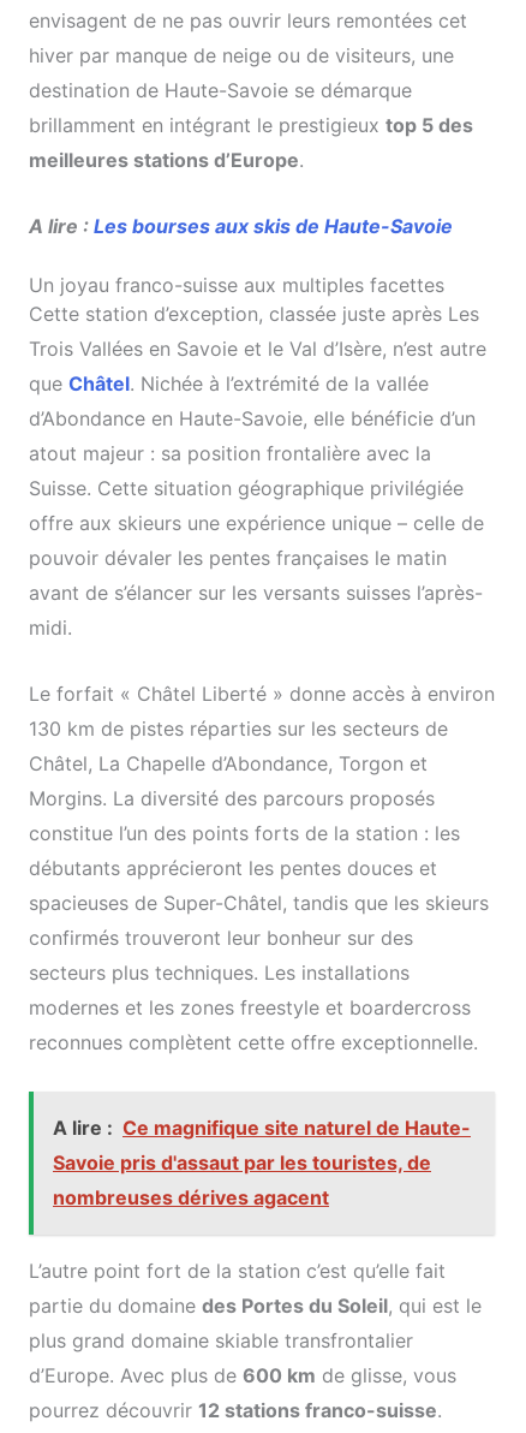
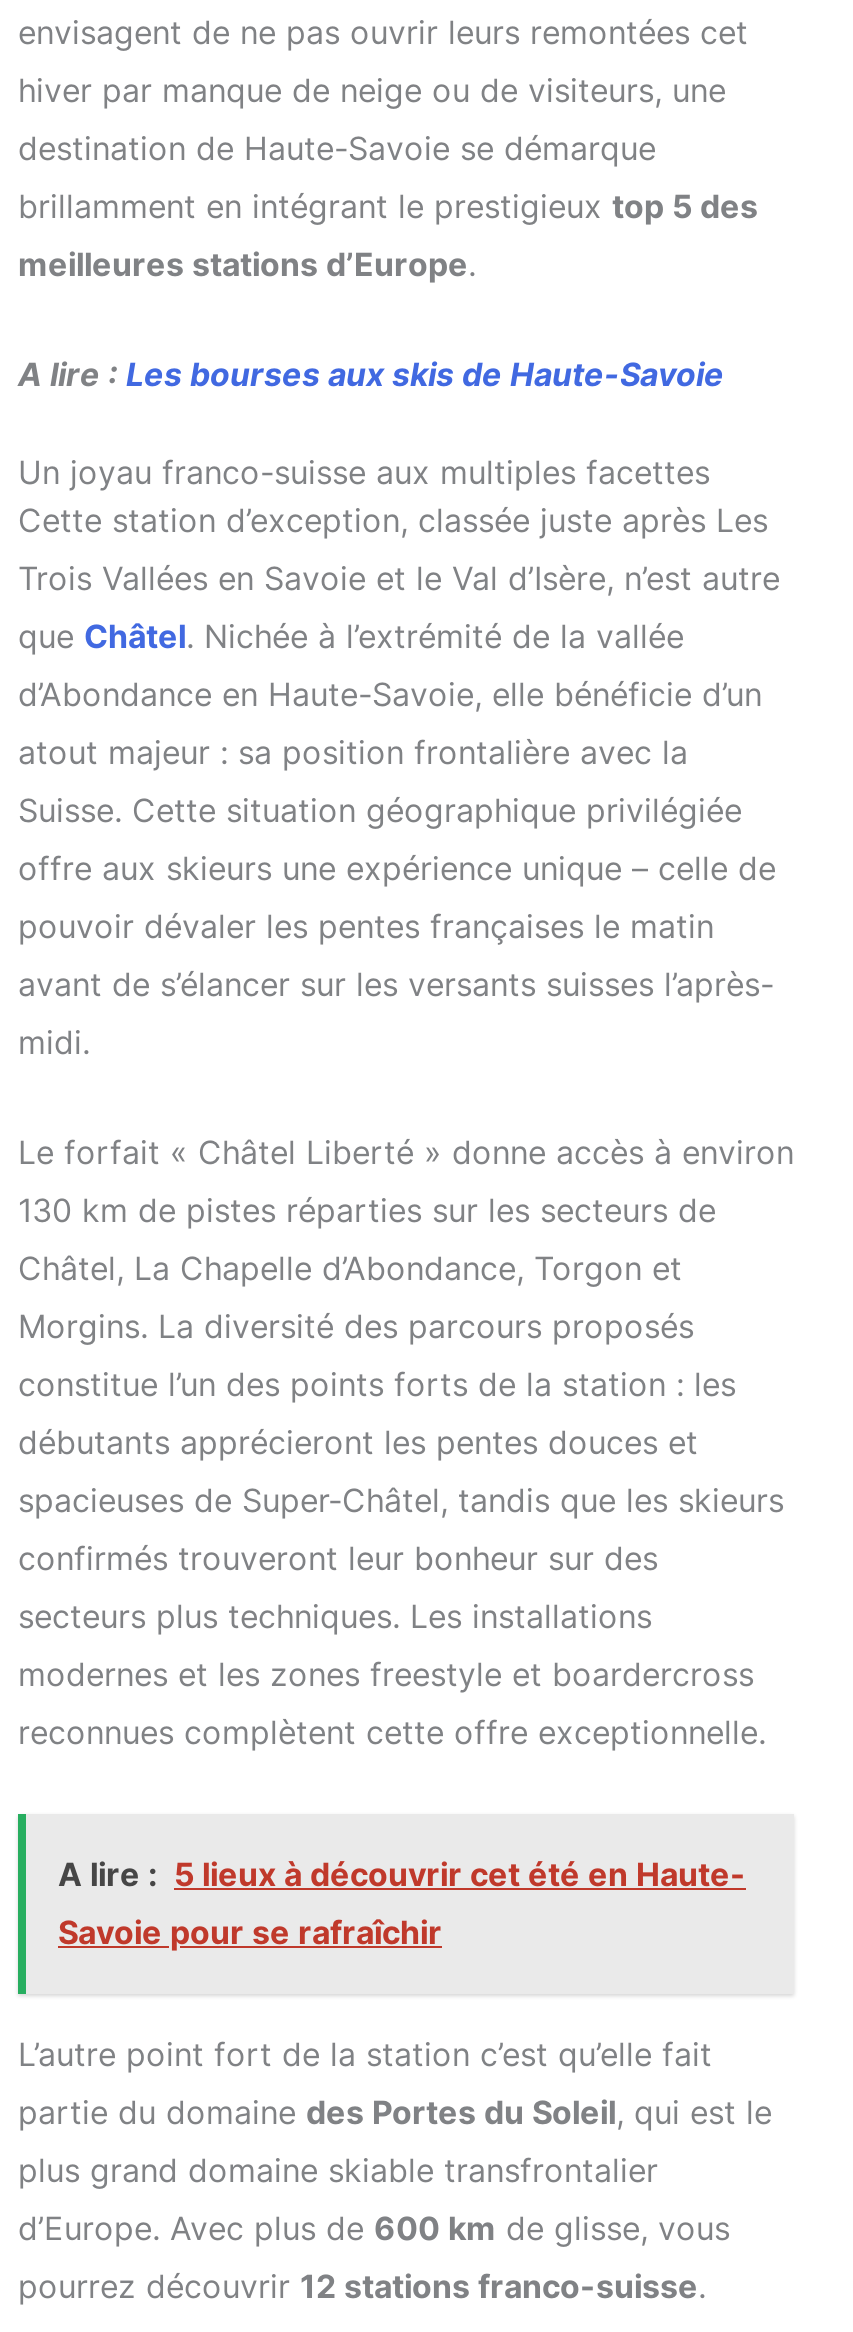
- A lire : Ce magnifique site naturel de Haute-
- Savoie pris d'assaut par les touristes, de
- nombreuses dérives agacent
+ A lire : 5 lieux à découvrir cet été en Haute-
+ Savoie pour se rafraîchir
